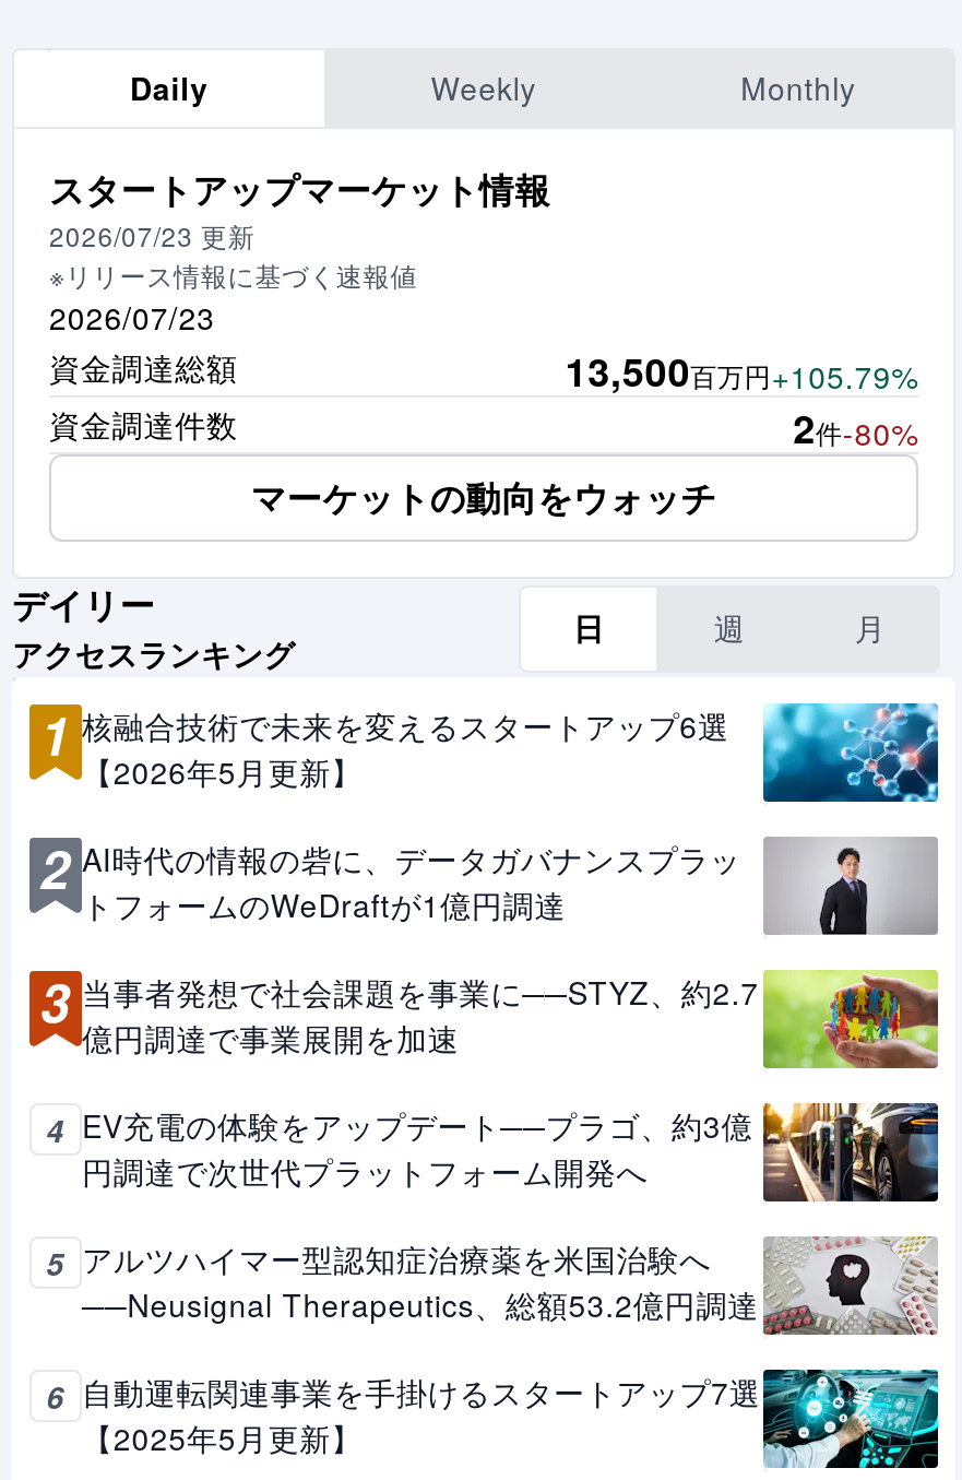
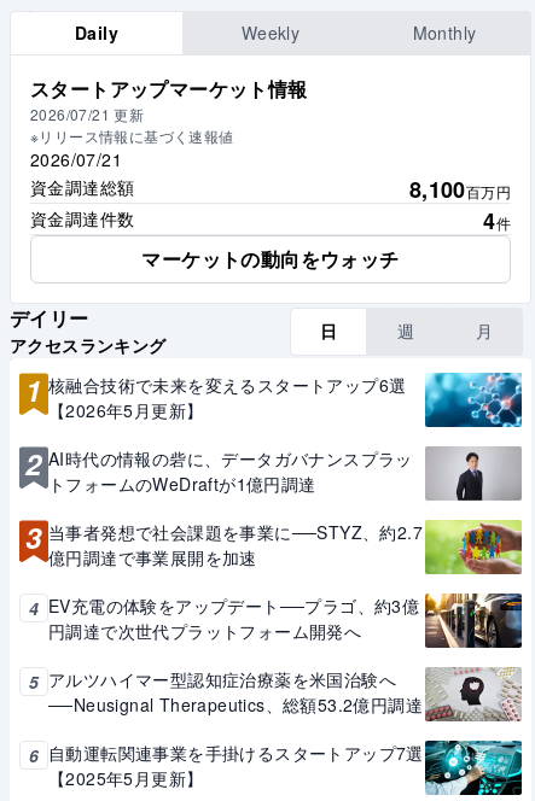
- 2026/07/23 更新
+ 2026/07/21 更新

- 2026/07/23
+ 2026/07/21

- 13,500百万円+105.79%
+ 8,100百万円

- 2件-80%
+ 4件
